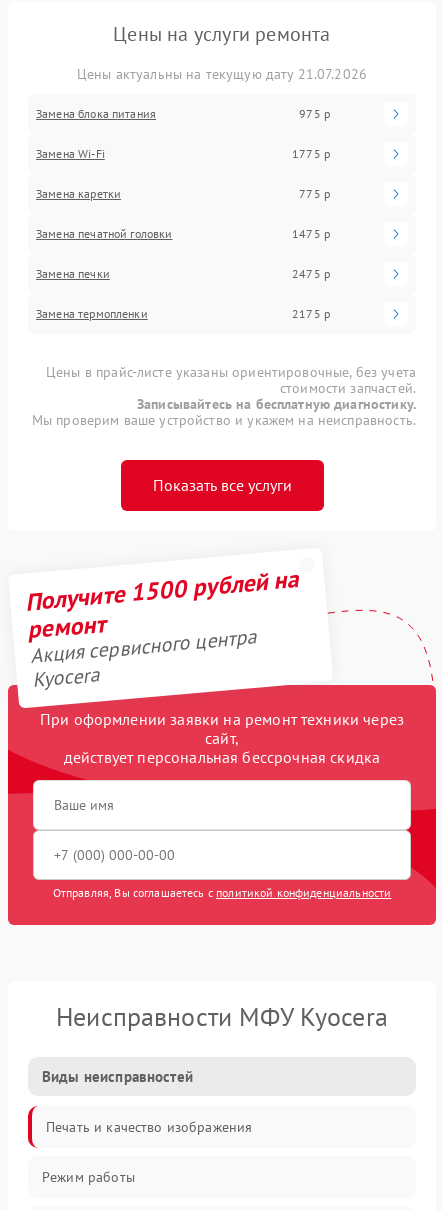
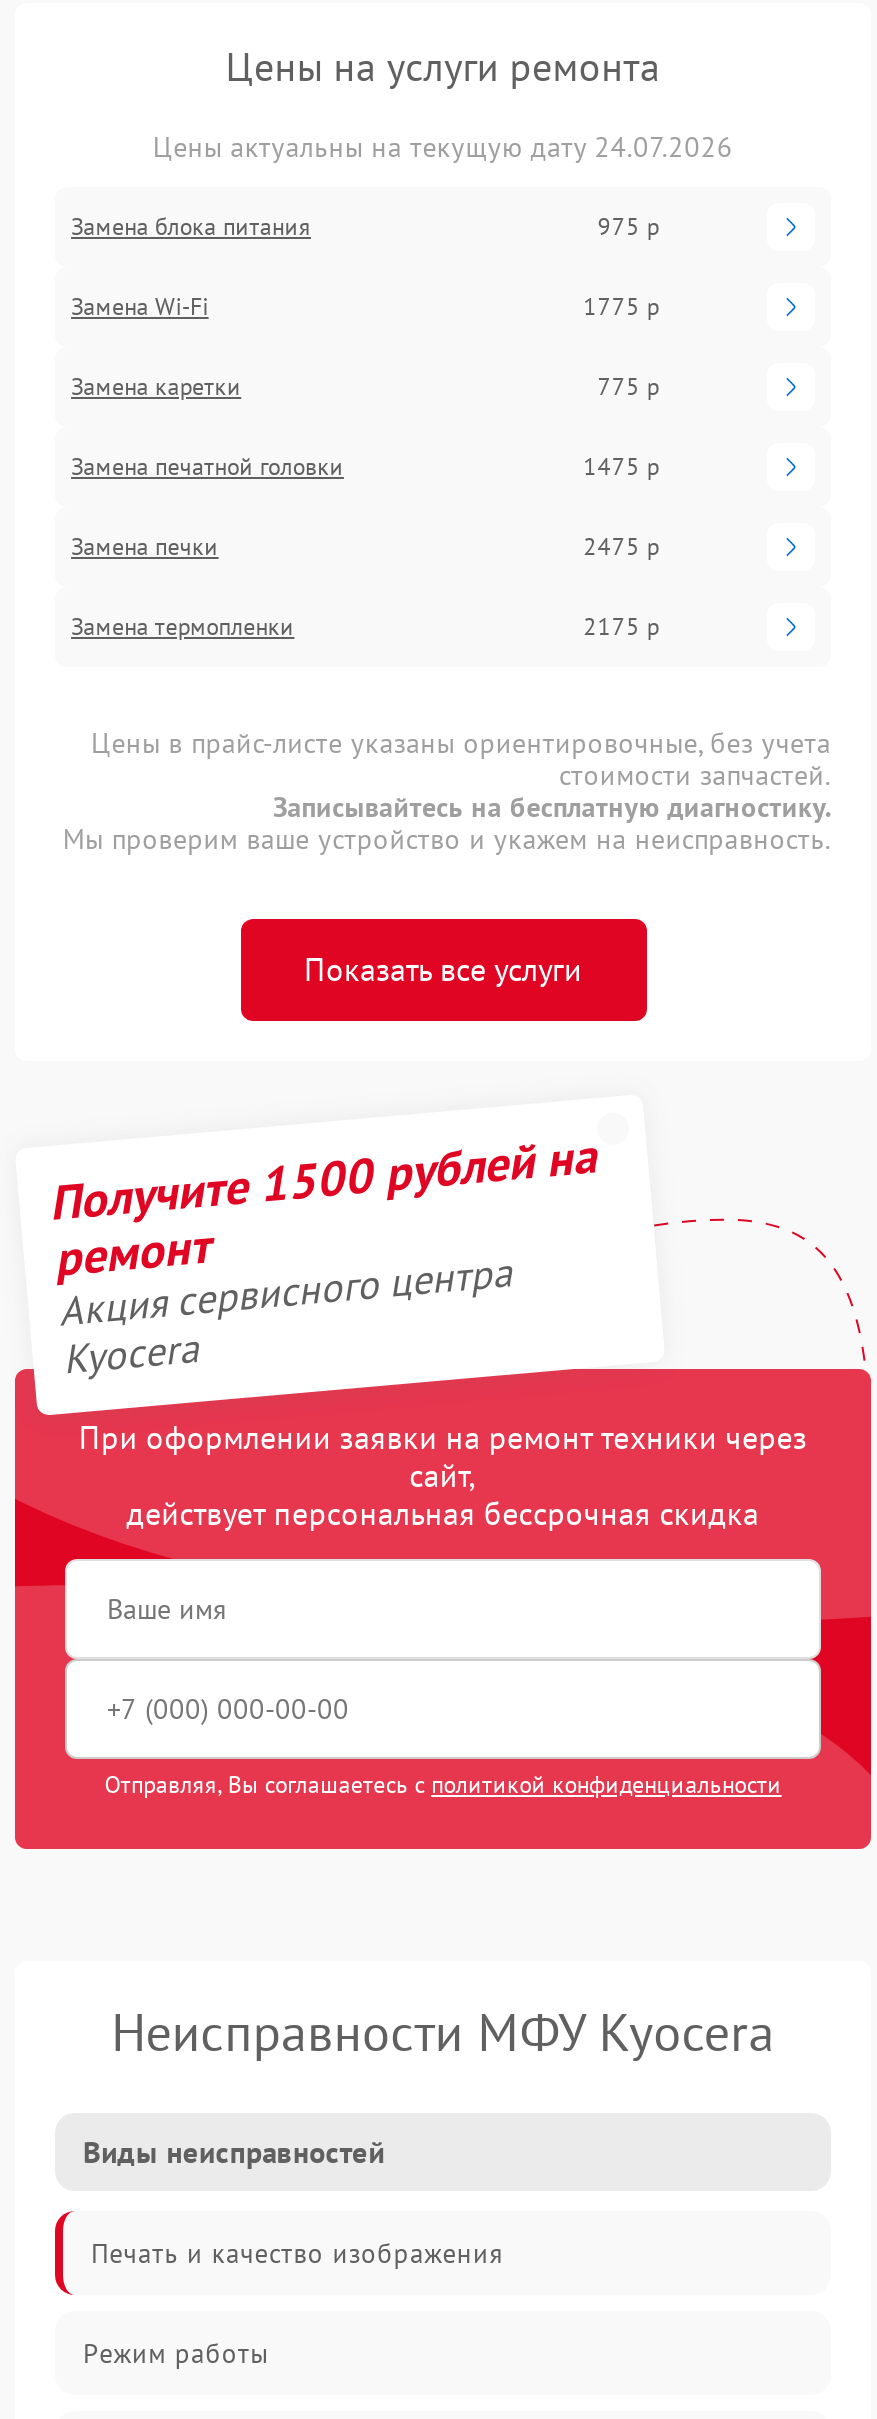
- Цены актуальны на текущую дату 21.07.2026
+ Цены актуальны на текущую дату 24.07.2026
